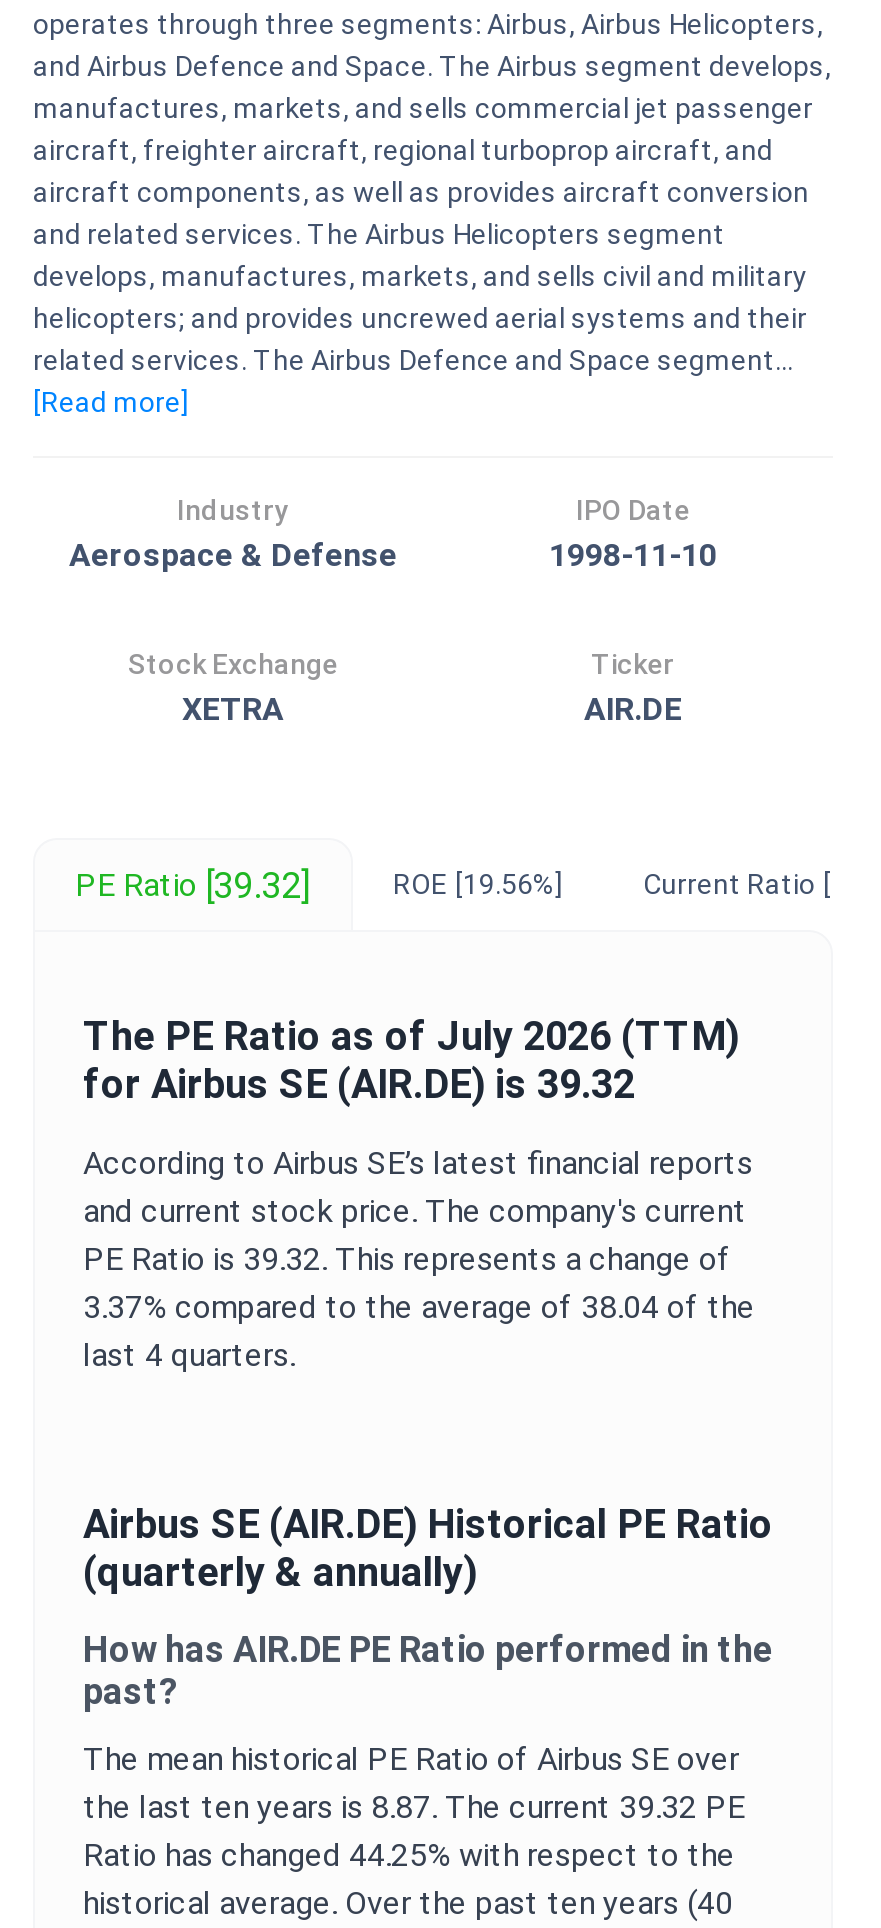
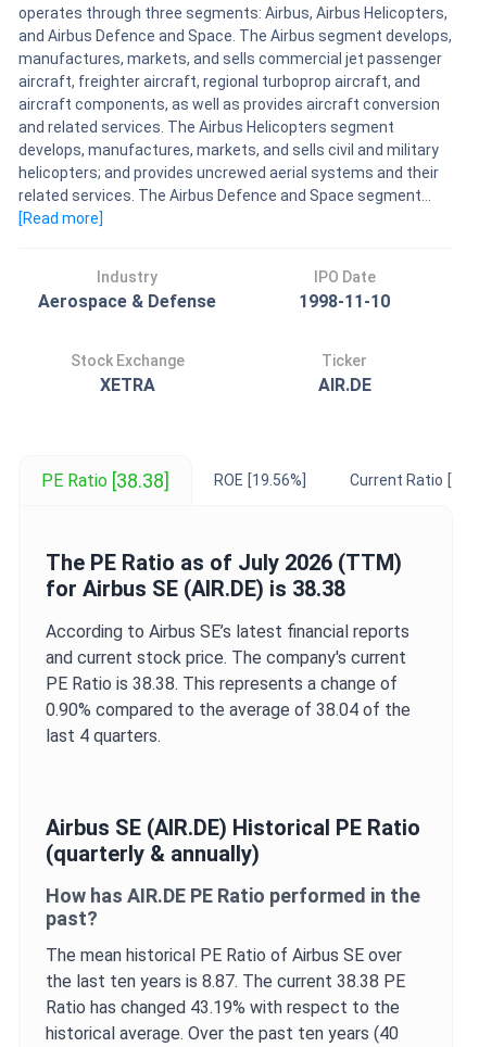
- PE Ratio [39.32]
+ PE Ratio [38.38]

- for Airbus SE (AIR.DE) is 39.32
+ for Airbus SE (AIR.DE) is 38.38

- PE Ratio is 39.32. This represents a change of
+ PE Ratio is 38.38. This represents a change of

- 3.37% compared to the average of 38.04 of the
+ 0.90% compared to the average of 38.04 of the

- the last ten years is 8.87. The current 39.32 PE
+ the last ten years is 8.87. The current 38.38 PE

- Ratio has changed 44.25% with respect to the
+ Ratio has changed 43.19% with respect to the
